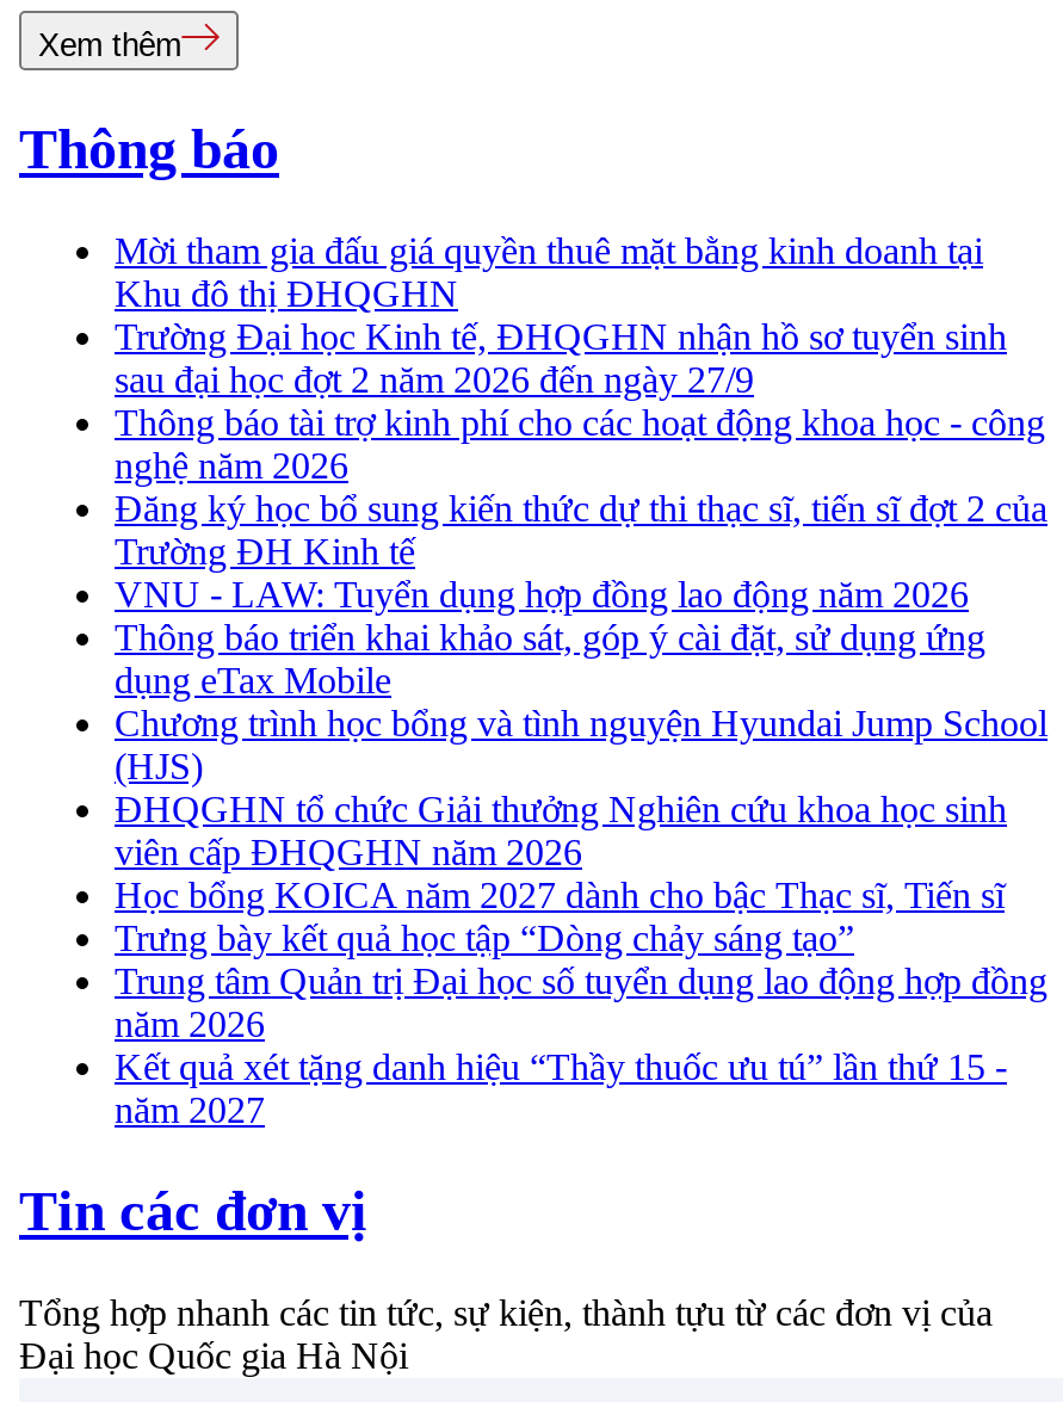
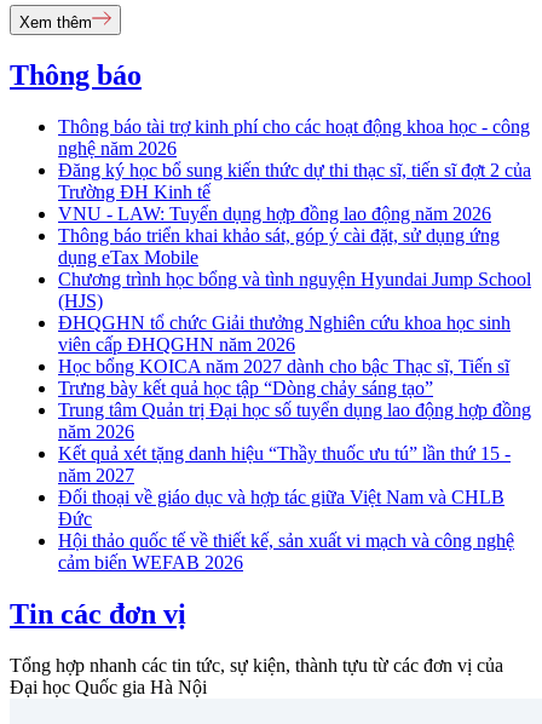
- Mời tham gia đấu giá quyền thuê mặt bằng kinh doanh tại
- Khu đô thị ĐHQGHN
- Trường Đại học Kinh tế, ĐHQGHN nhận hồ sơ tuyển sinh
- sau đại học đợt 2 năm 2026 đến ngày 27/9

moved up: Thông báo tài trợ kinh phí cho các hoạt động khoa học - công | nghệ năm 2026 | Đăng ký học bổ sung kiến thức dự thi thạc sĩ, tiến sĩ đợt 2 của | ... | Kết quả xét tặng danh hiệu “Thầy thuốc ưu tú” lần thứ 15 - | năm 2027

+ Đối thoại về giáo dục và hợp tác giữa Việt Nam và CHLB
+ Đức
+ Hội thảo quốc tế về thiết kế, sản xuất vi mạch và công nghệ
+ cảm biến WEFAB 2026
